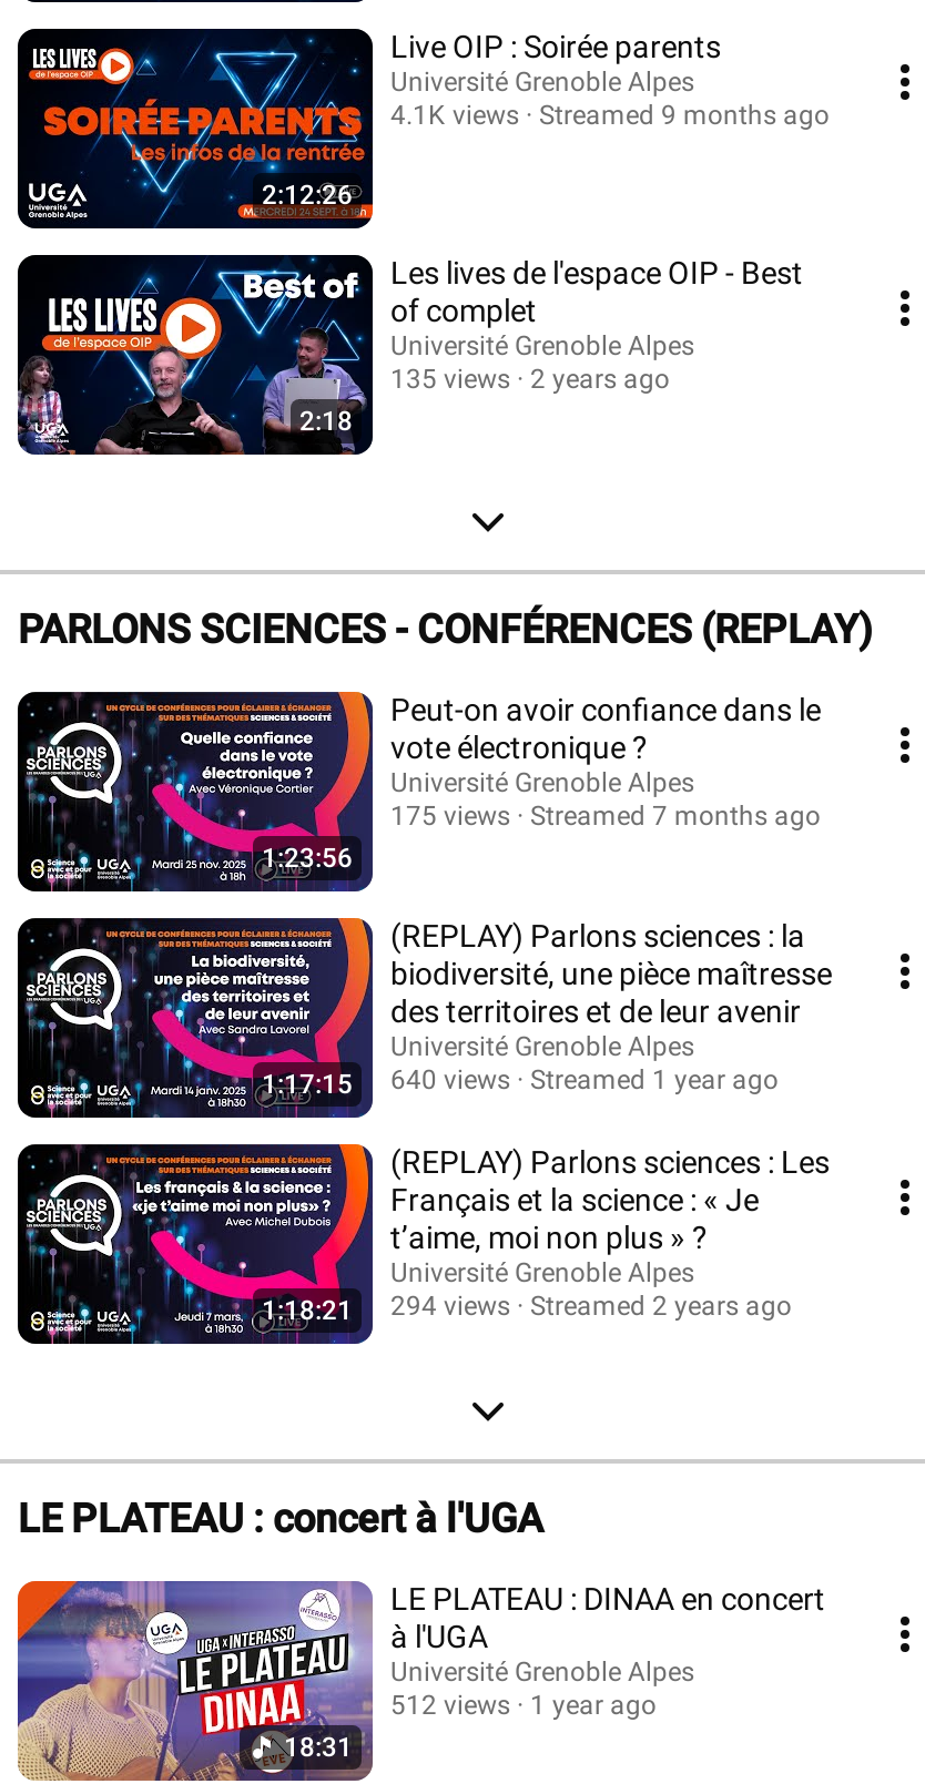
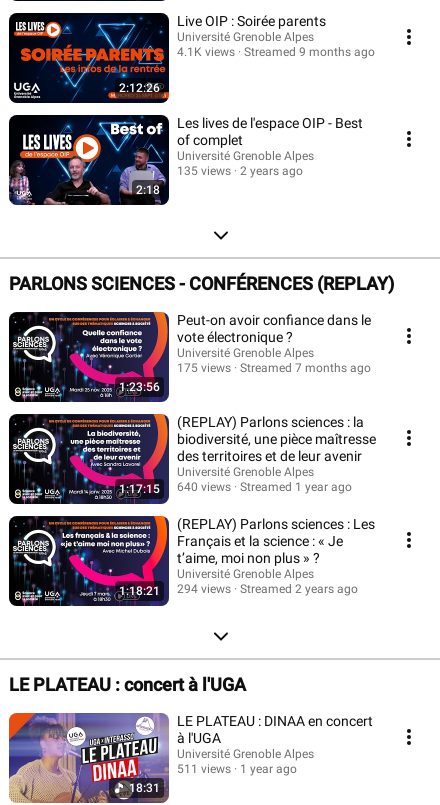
- 512 views 1 year ago
+ 511 views 1 year ago
